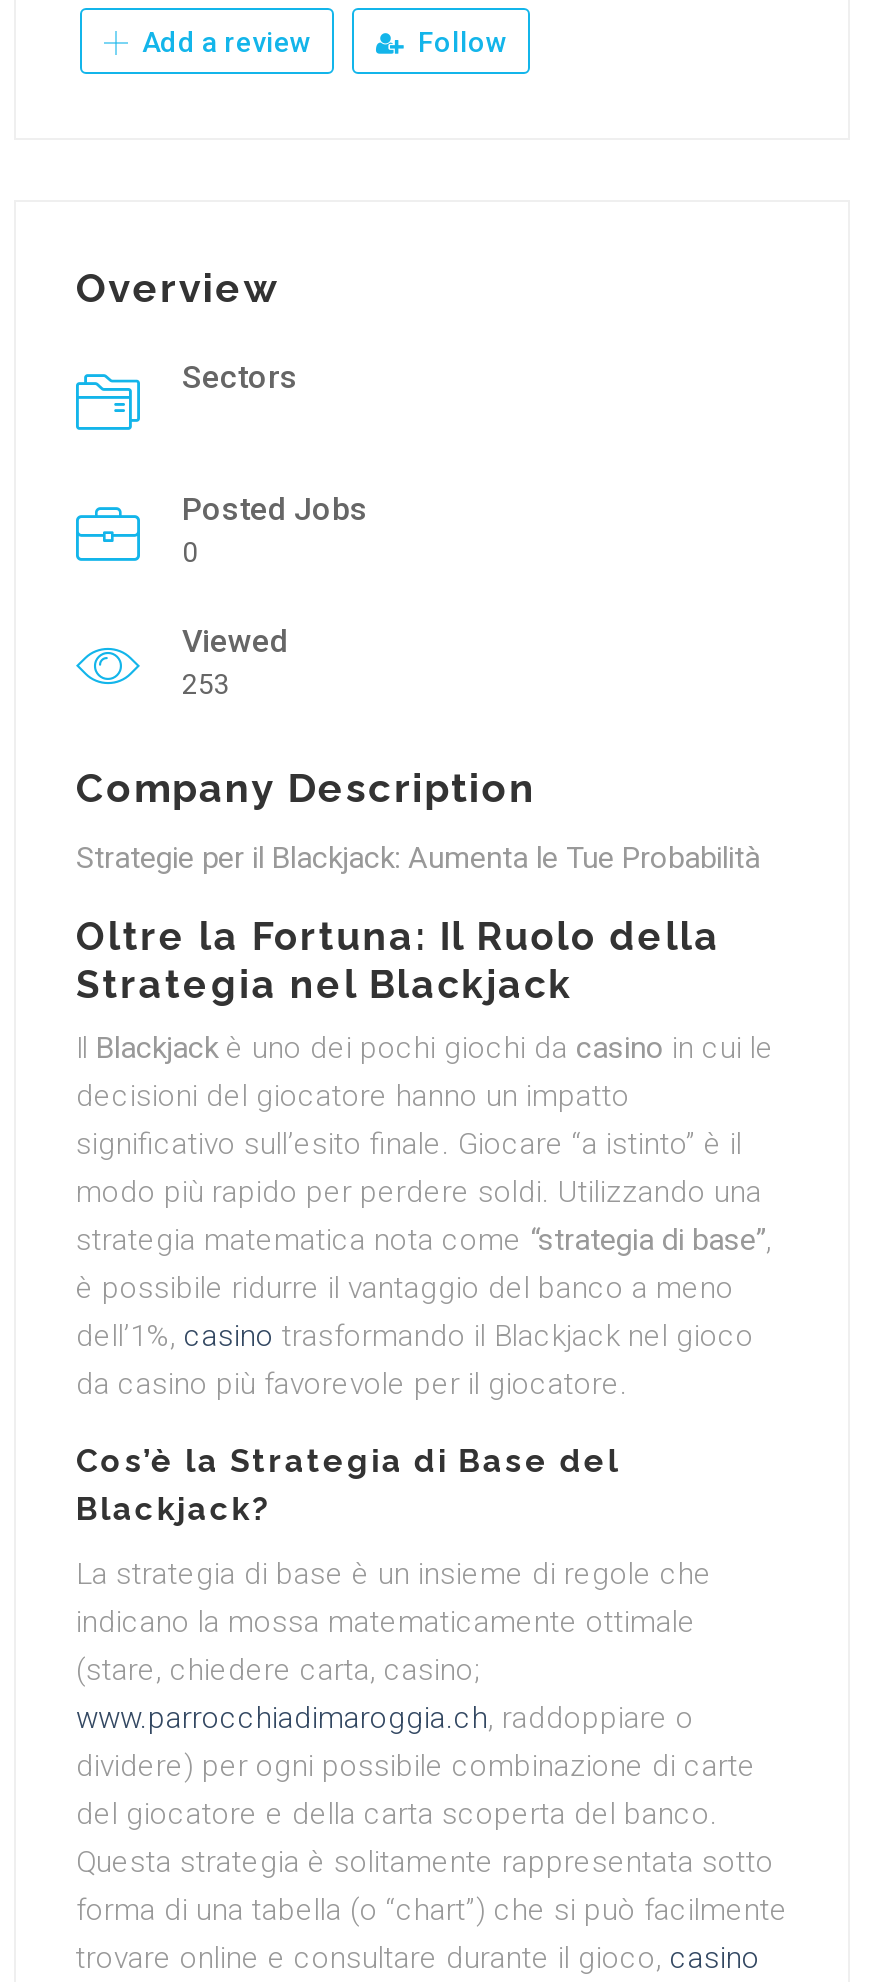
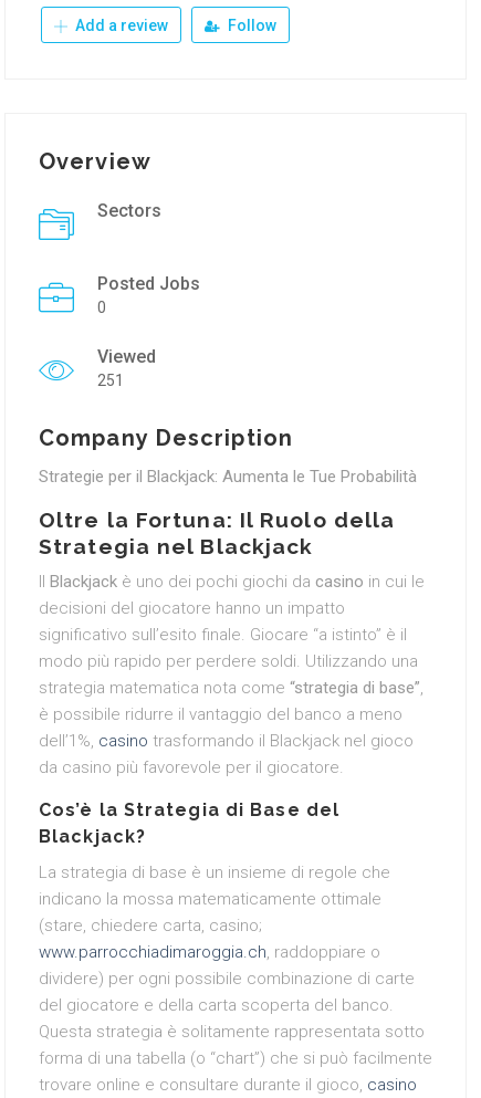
- 253
+ 251
